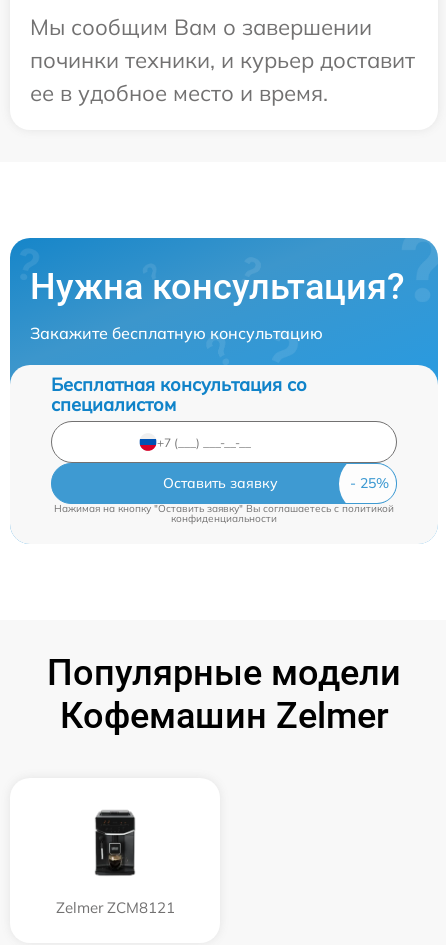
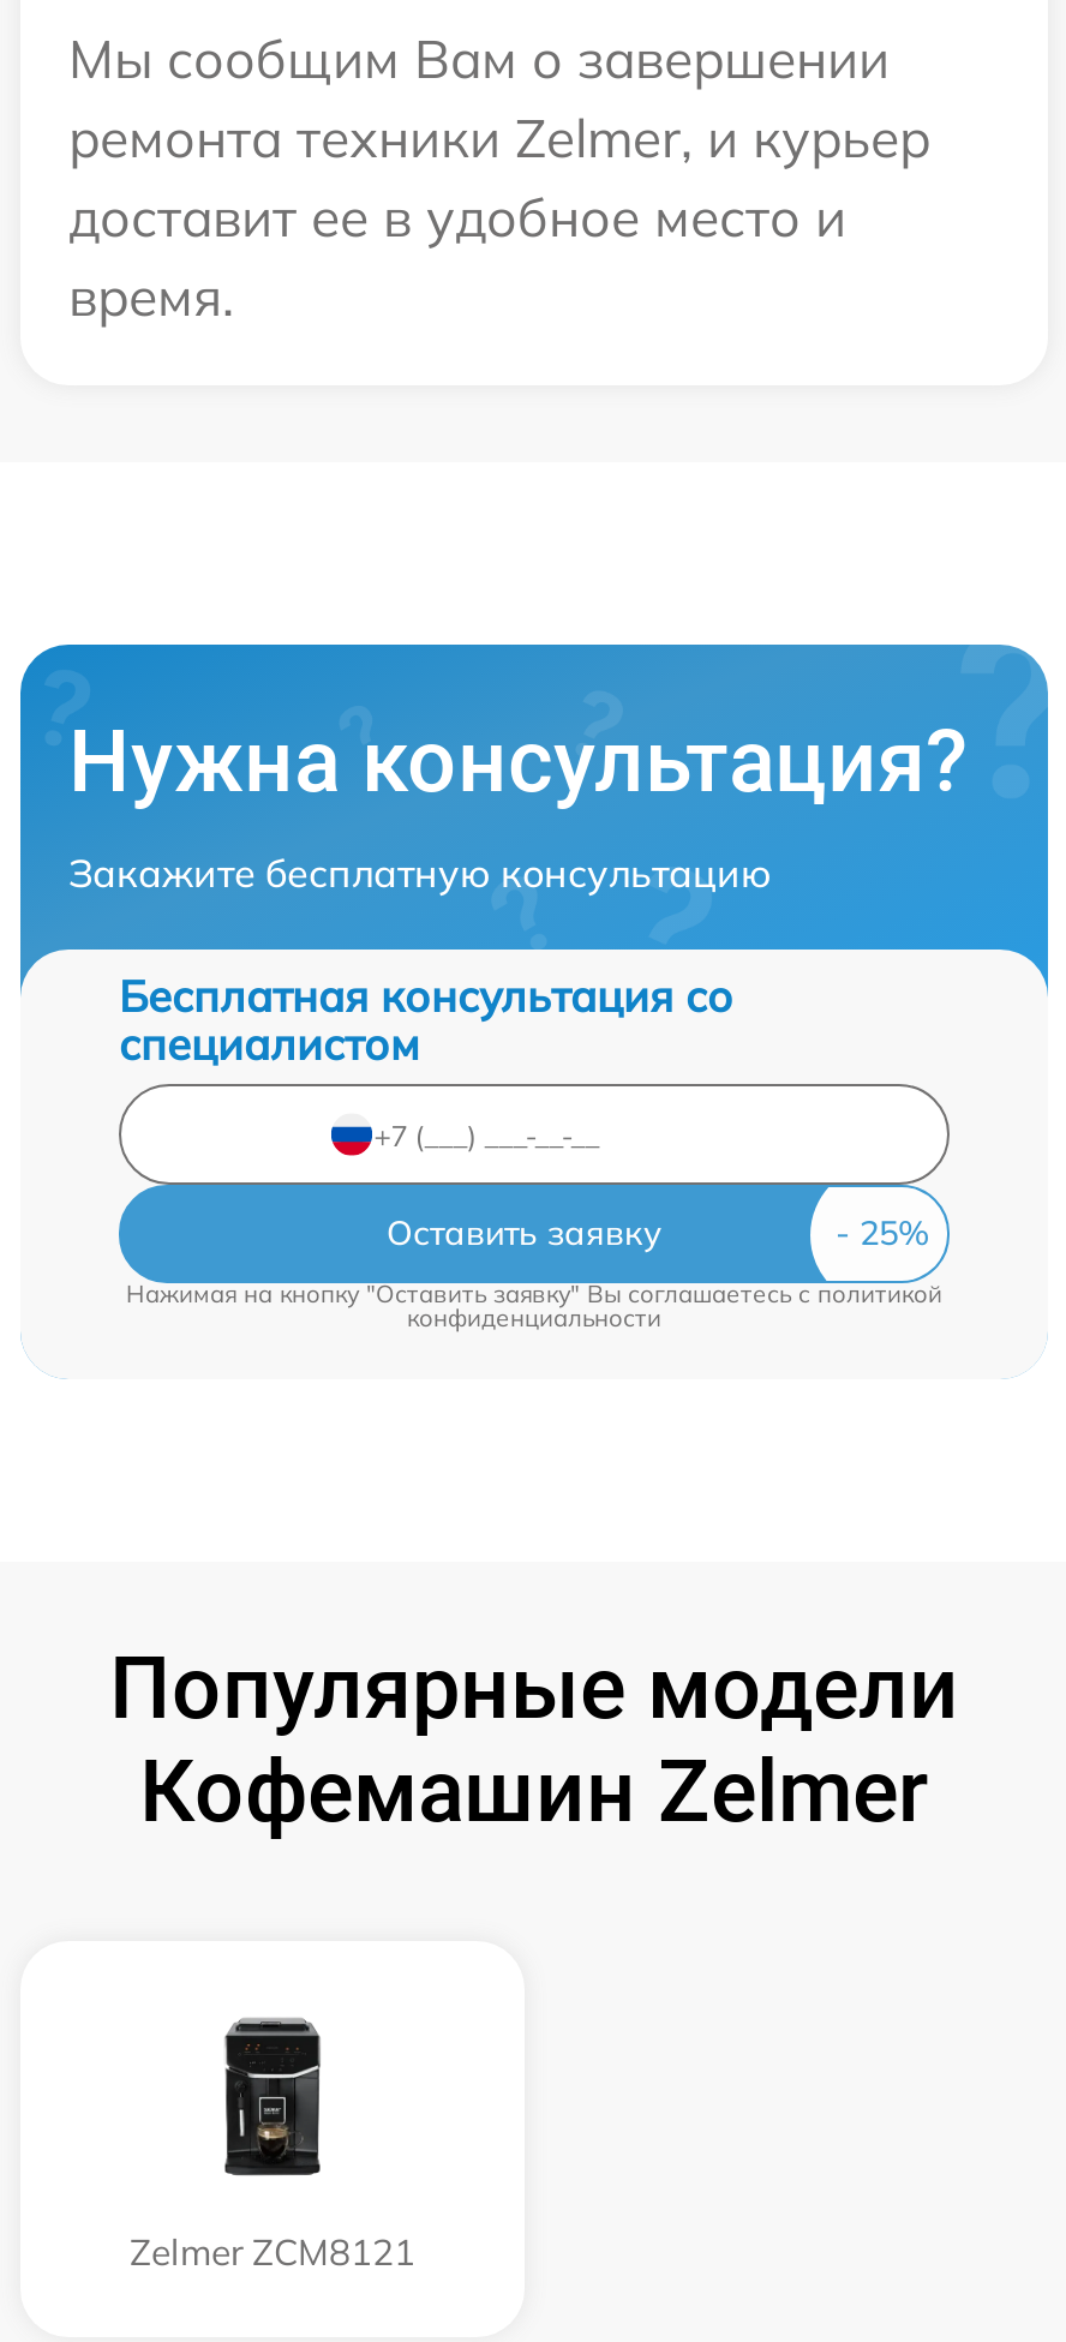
- починки техники, и курьер доставит
- ее в удобное место и время.
+ ремонта техники Zelmer, и курьер
+ доставит ее в удобное место и
+ время.
